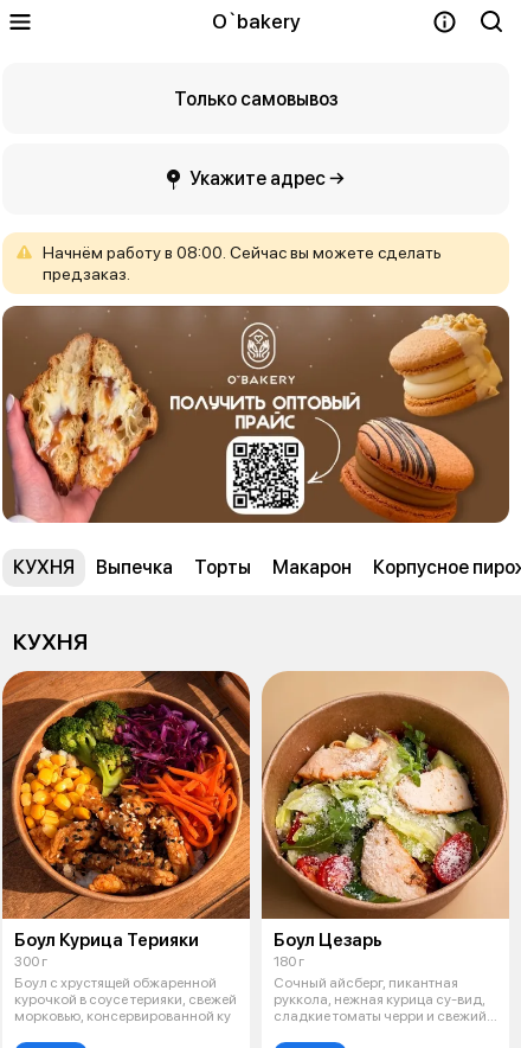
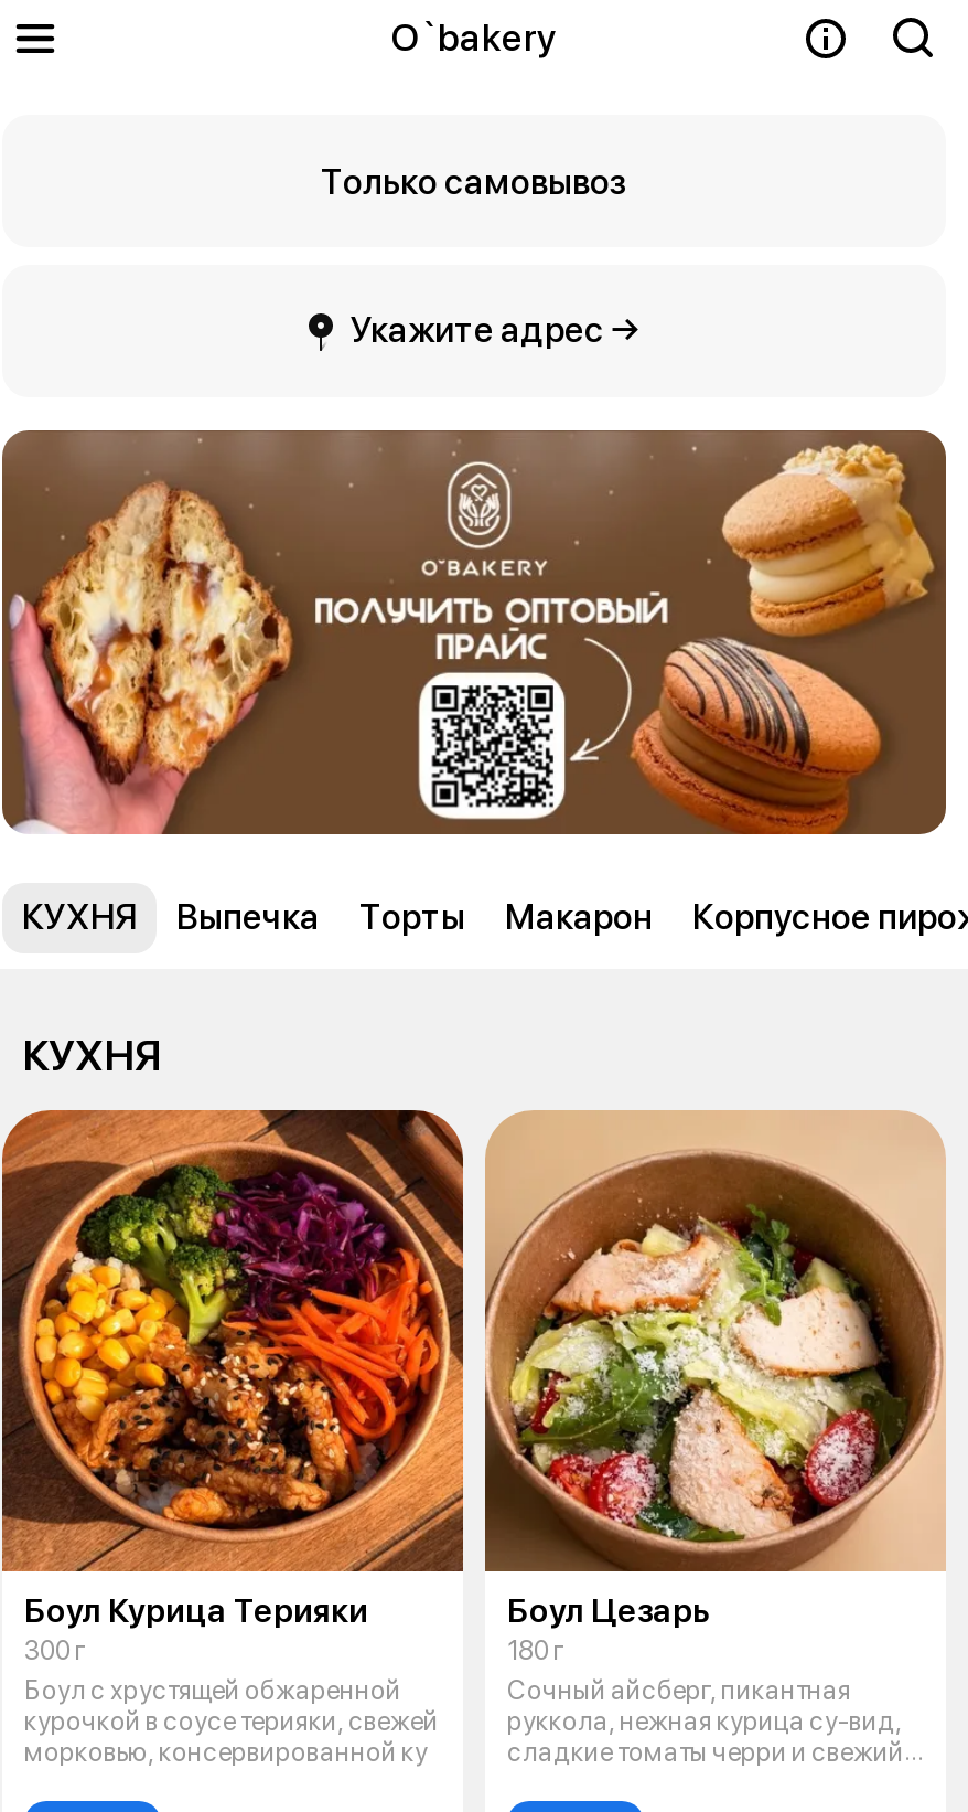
- Начнём работу в 08:00. Сейчас вы можете сделать
- предзаказ.
